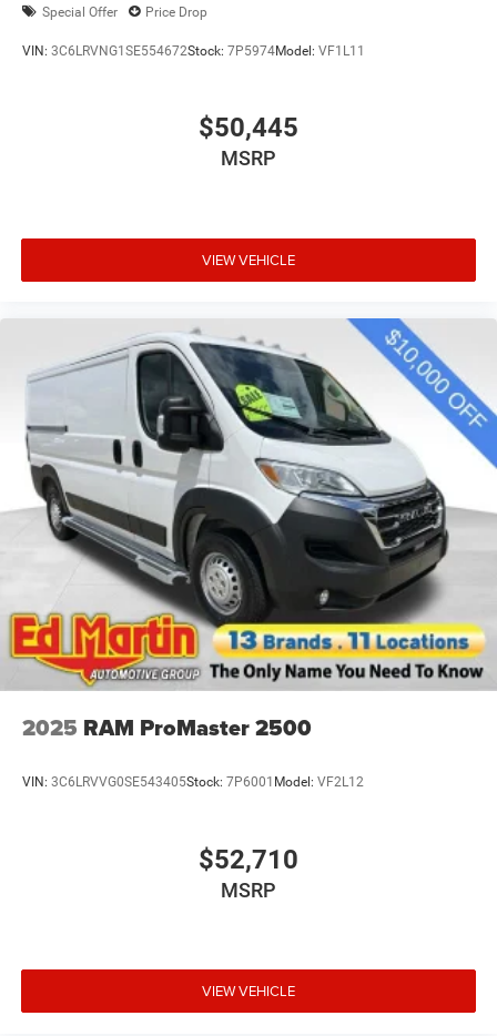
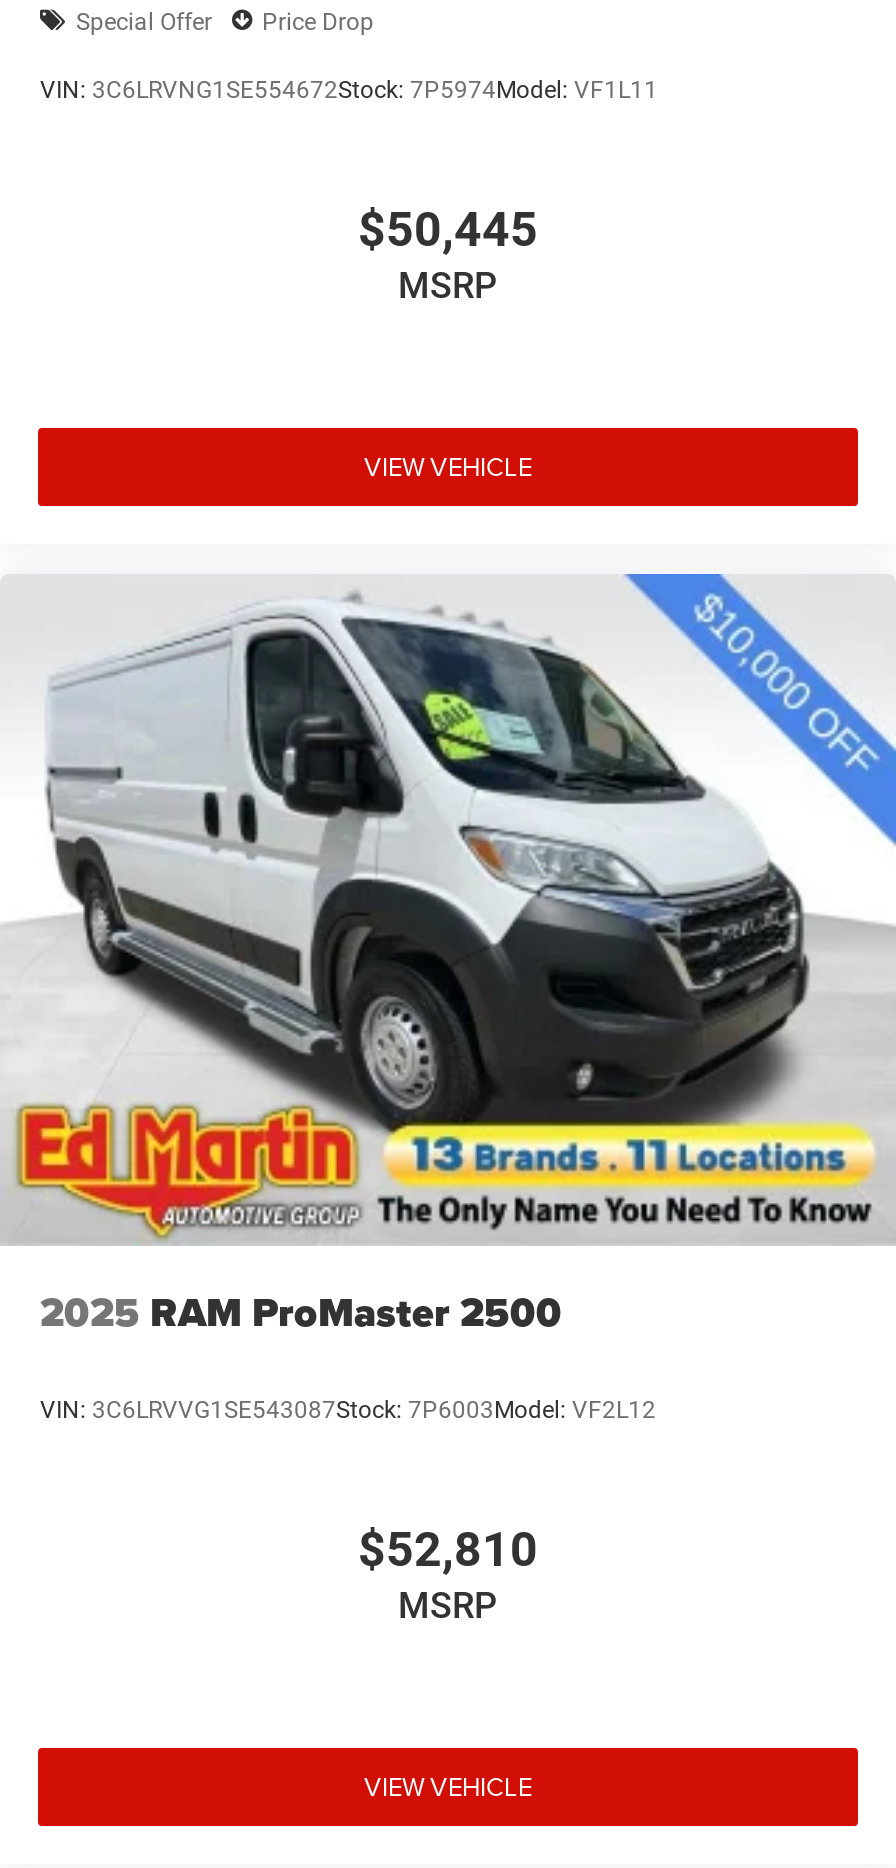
- VIN: 3C6LRVVG0SE543405Stock: 7P6001Model: VF2L12
+ VIN: 3C6LRVVG1SE543087Stock: 7P6003Model: VF2L12

- $52,710
+ $52,810
